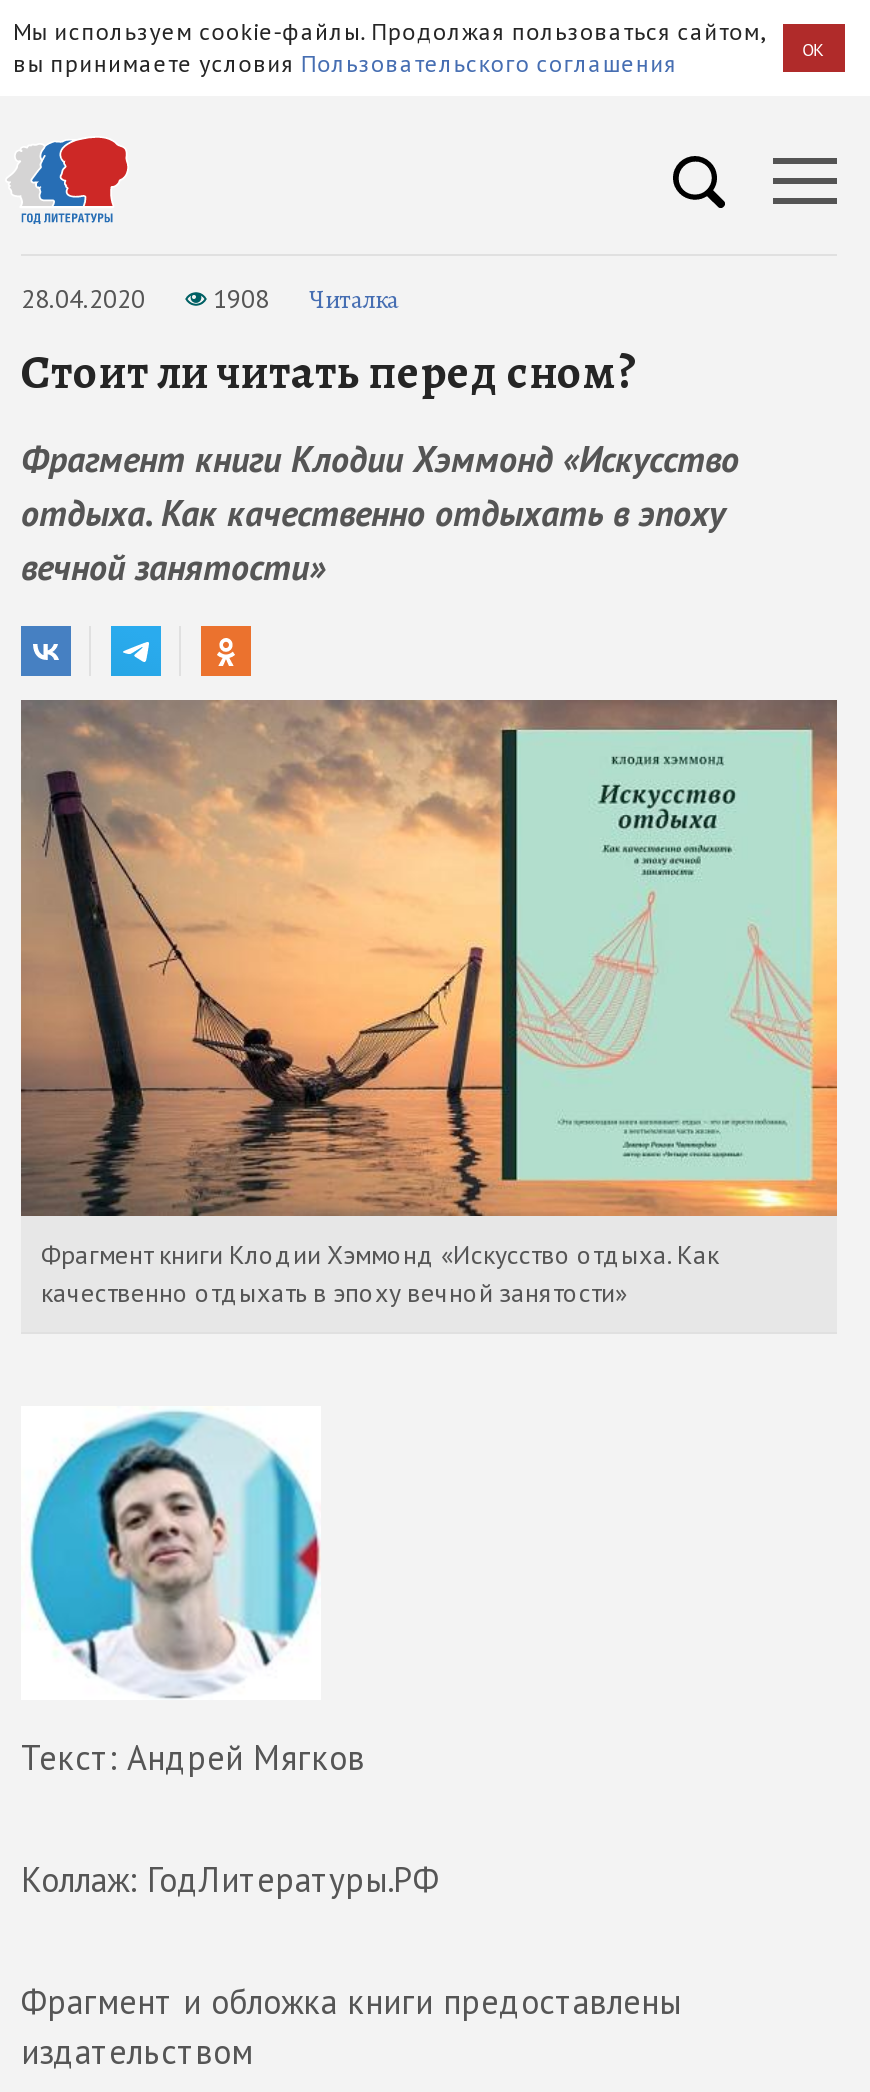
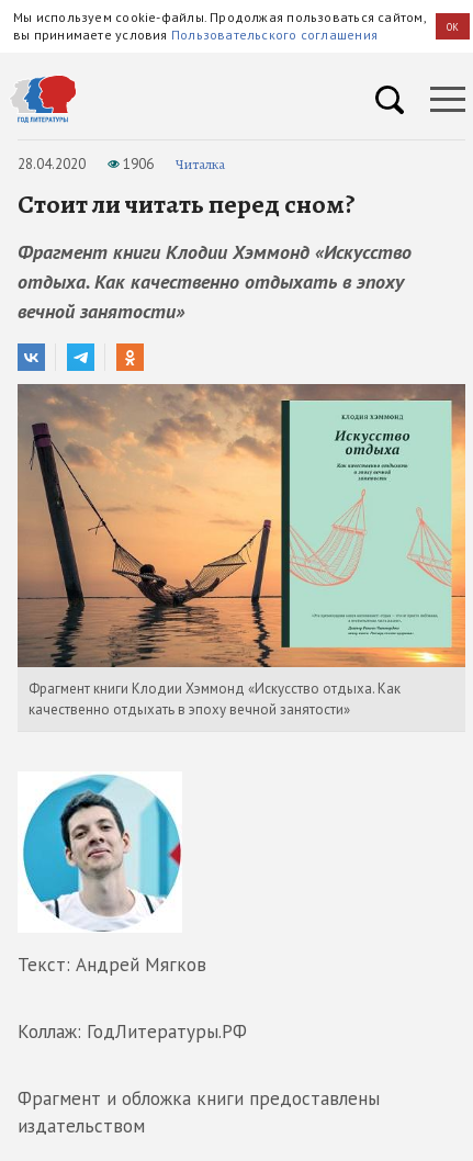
- 28.04.2020 1908 Читалка
+ 28.04.2020 1906 Читалка
